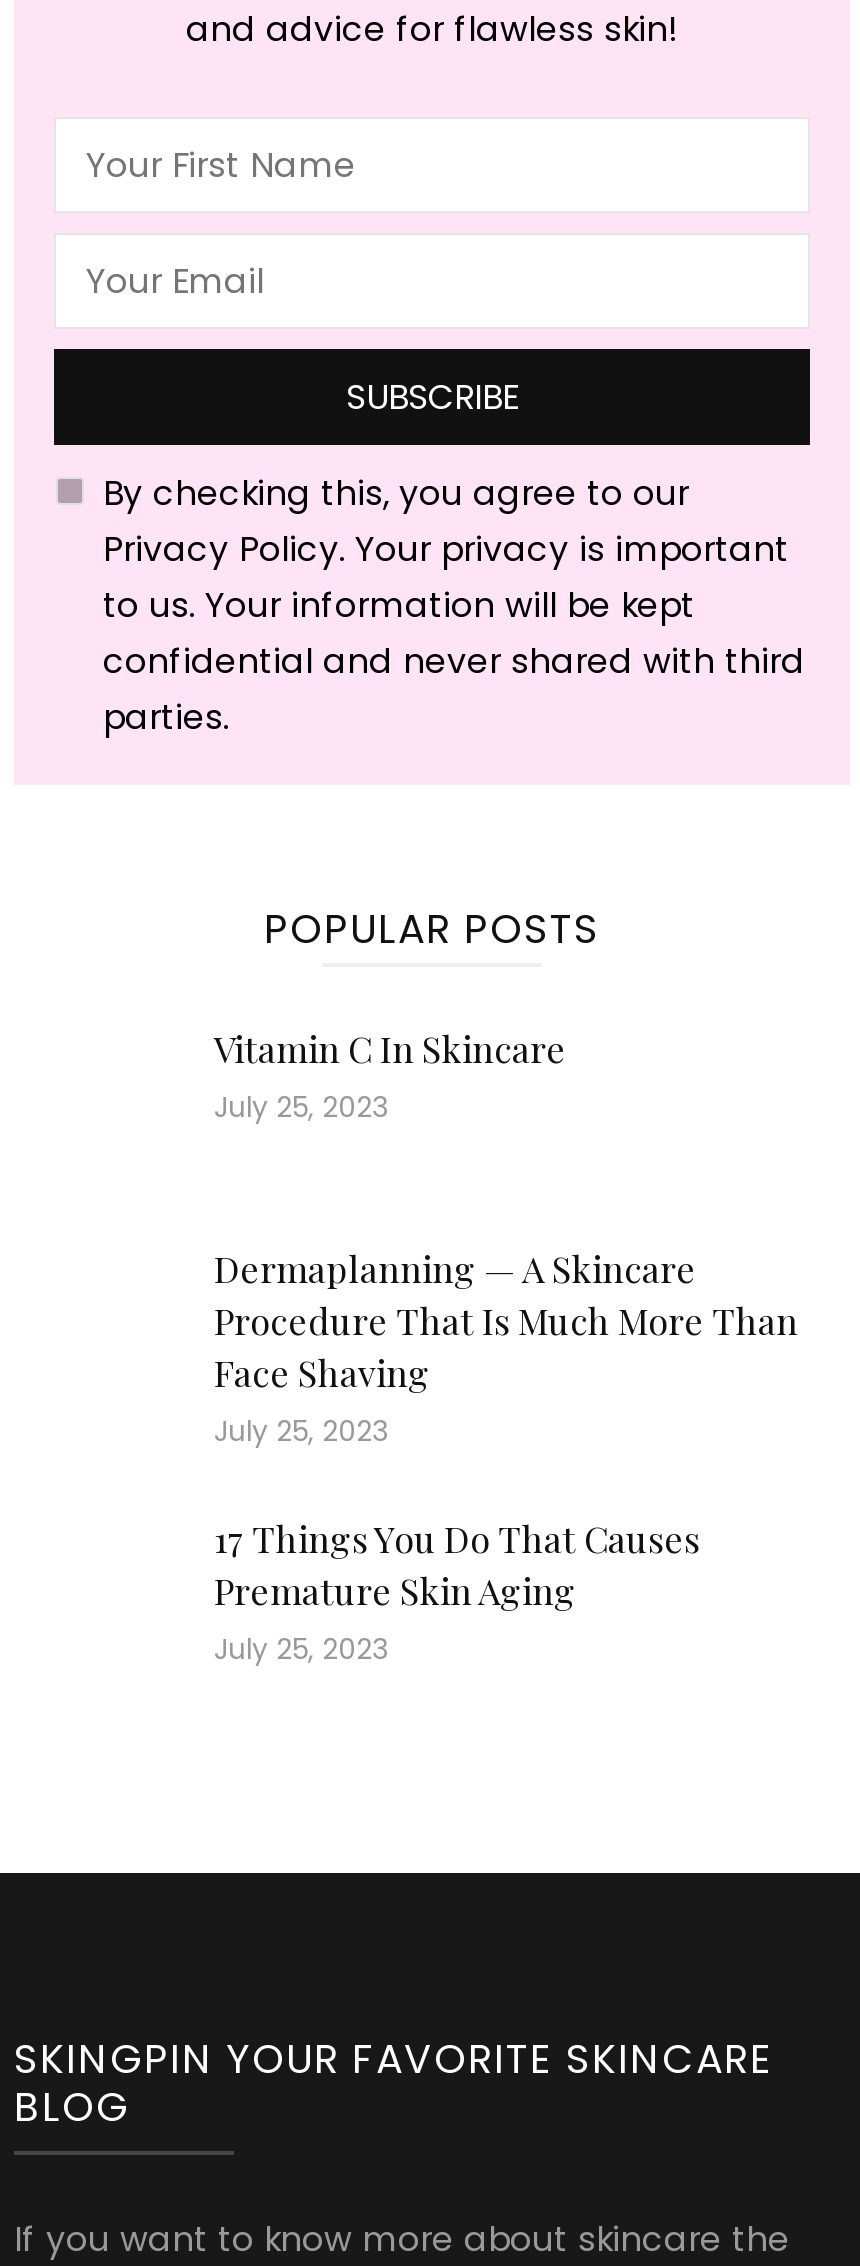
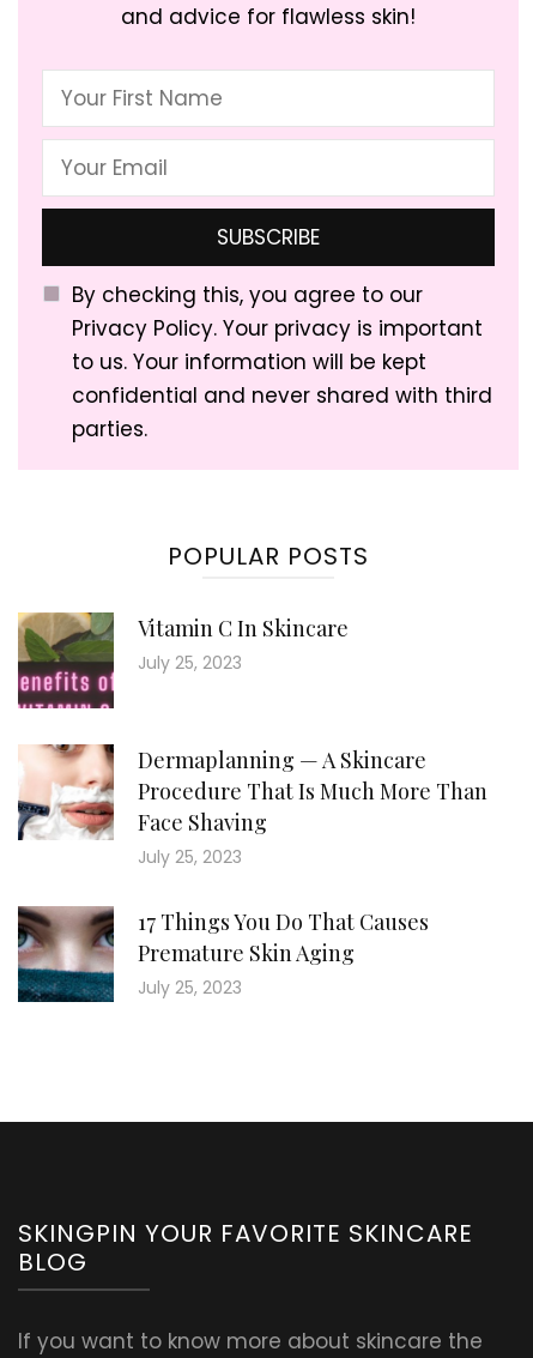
+ [image]

+ [image]

+ [image]
